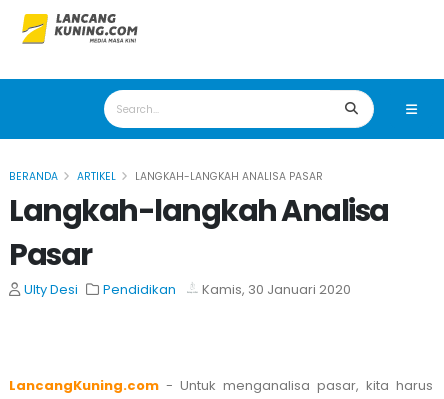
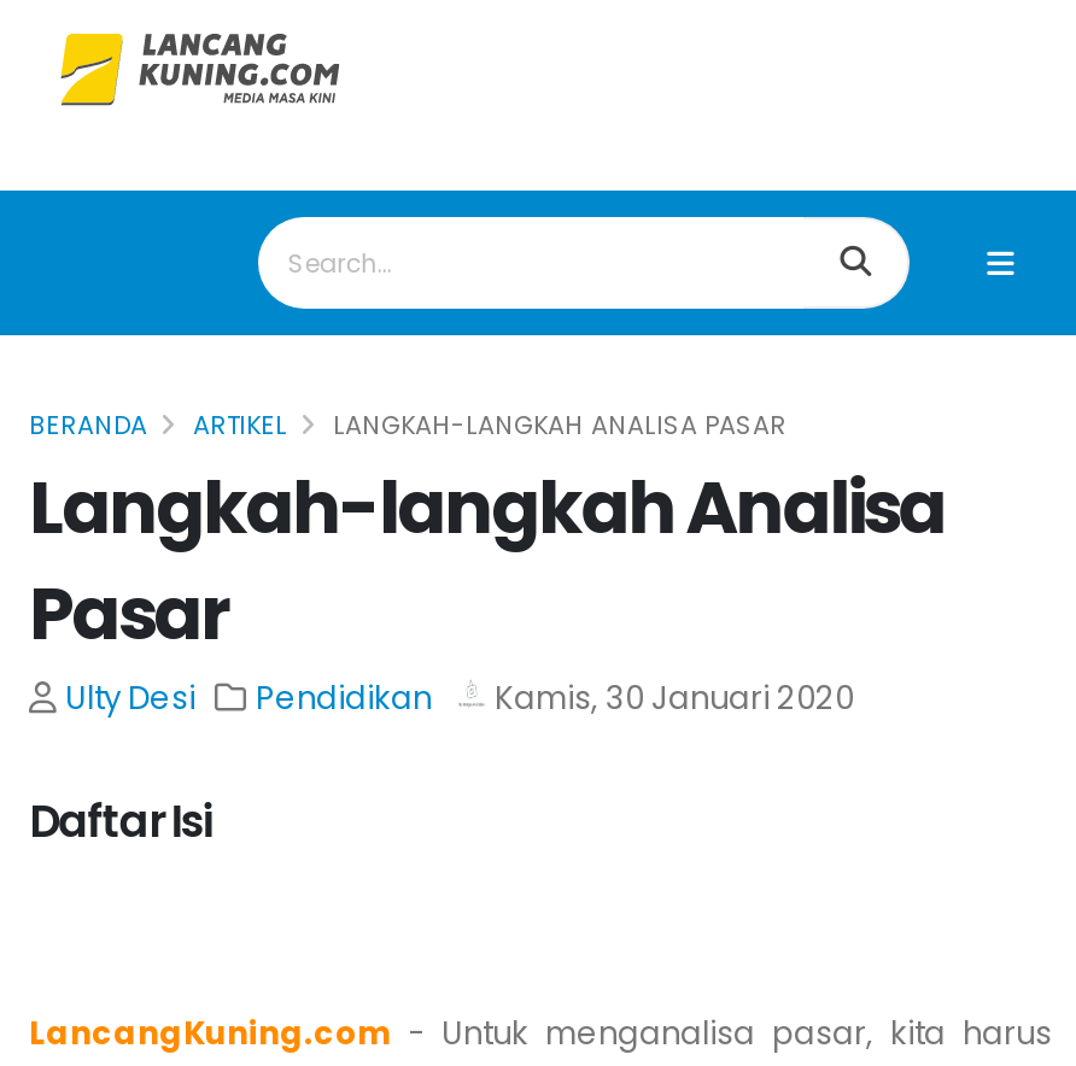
+ Daftar Isi
